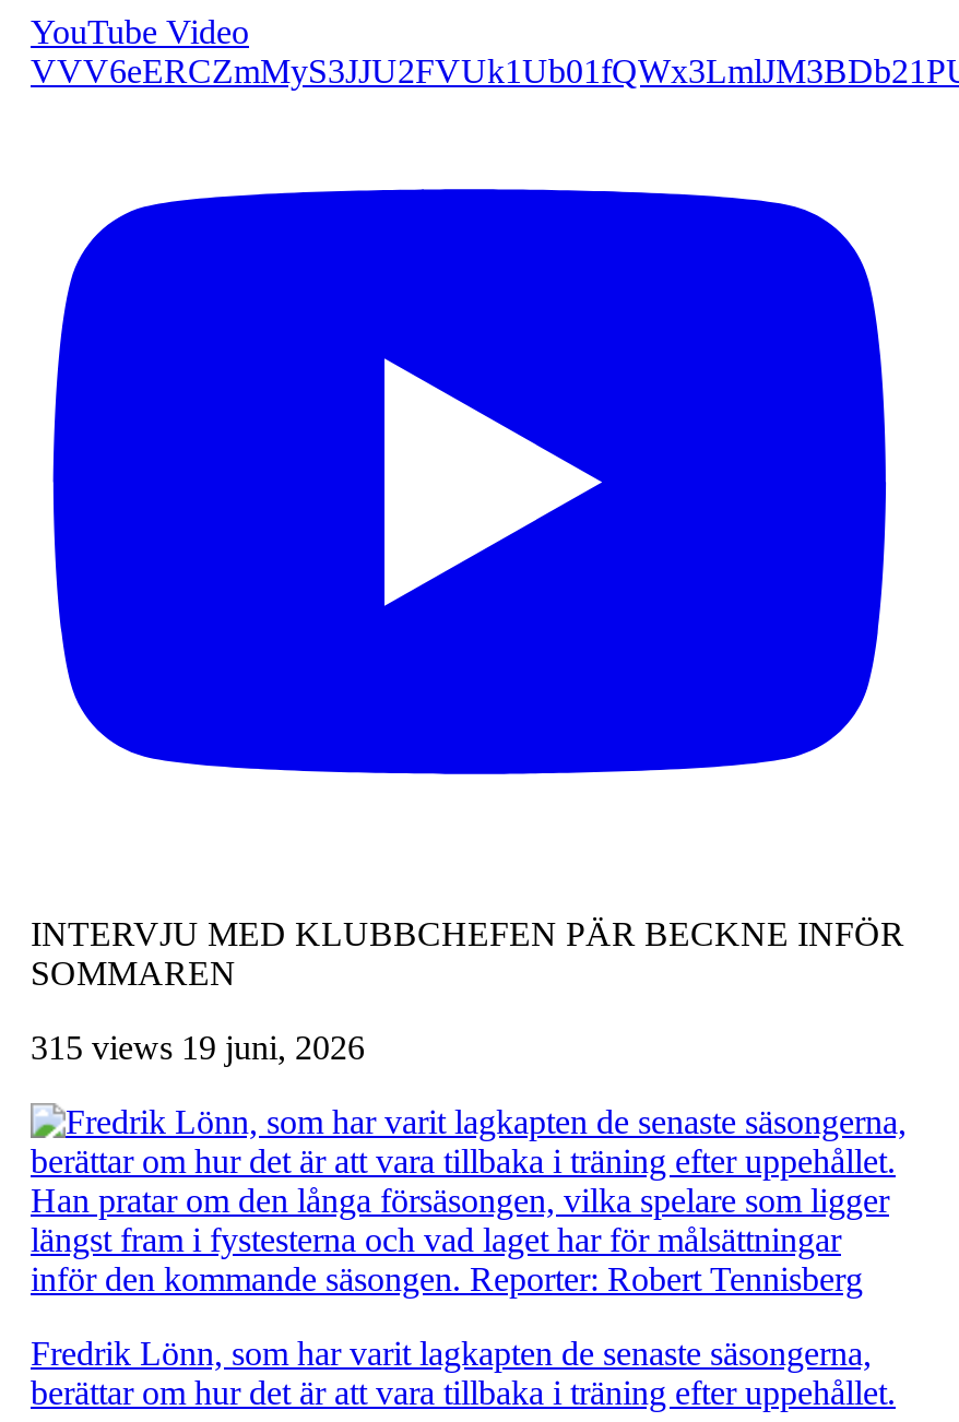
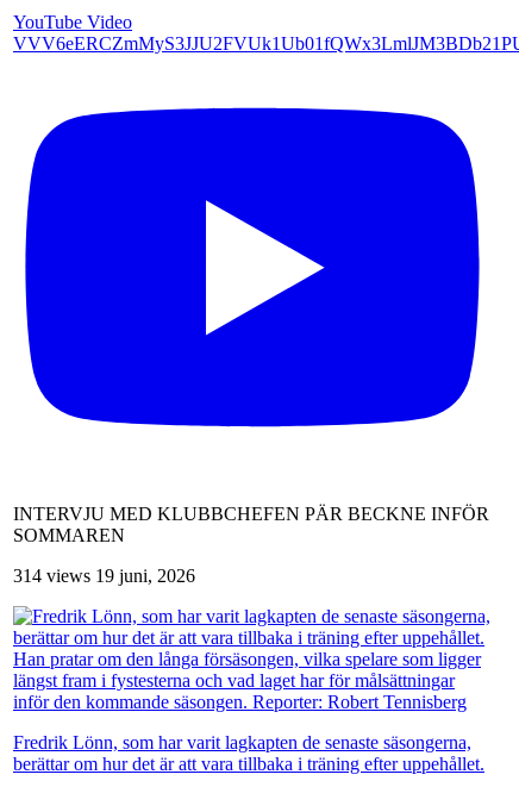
- 315 views 19 juni, 2026
+ 314 views 19 juni, 2026
